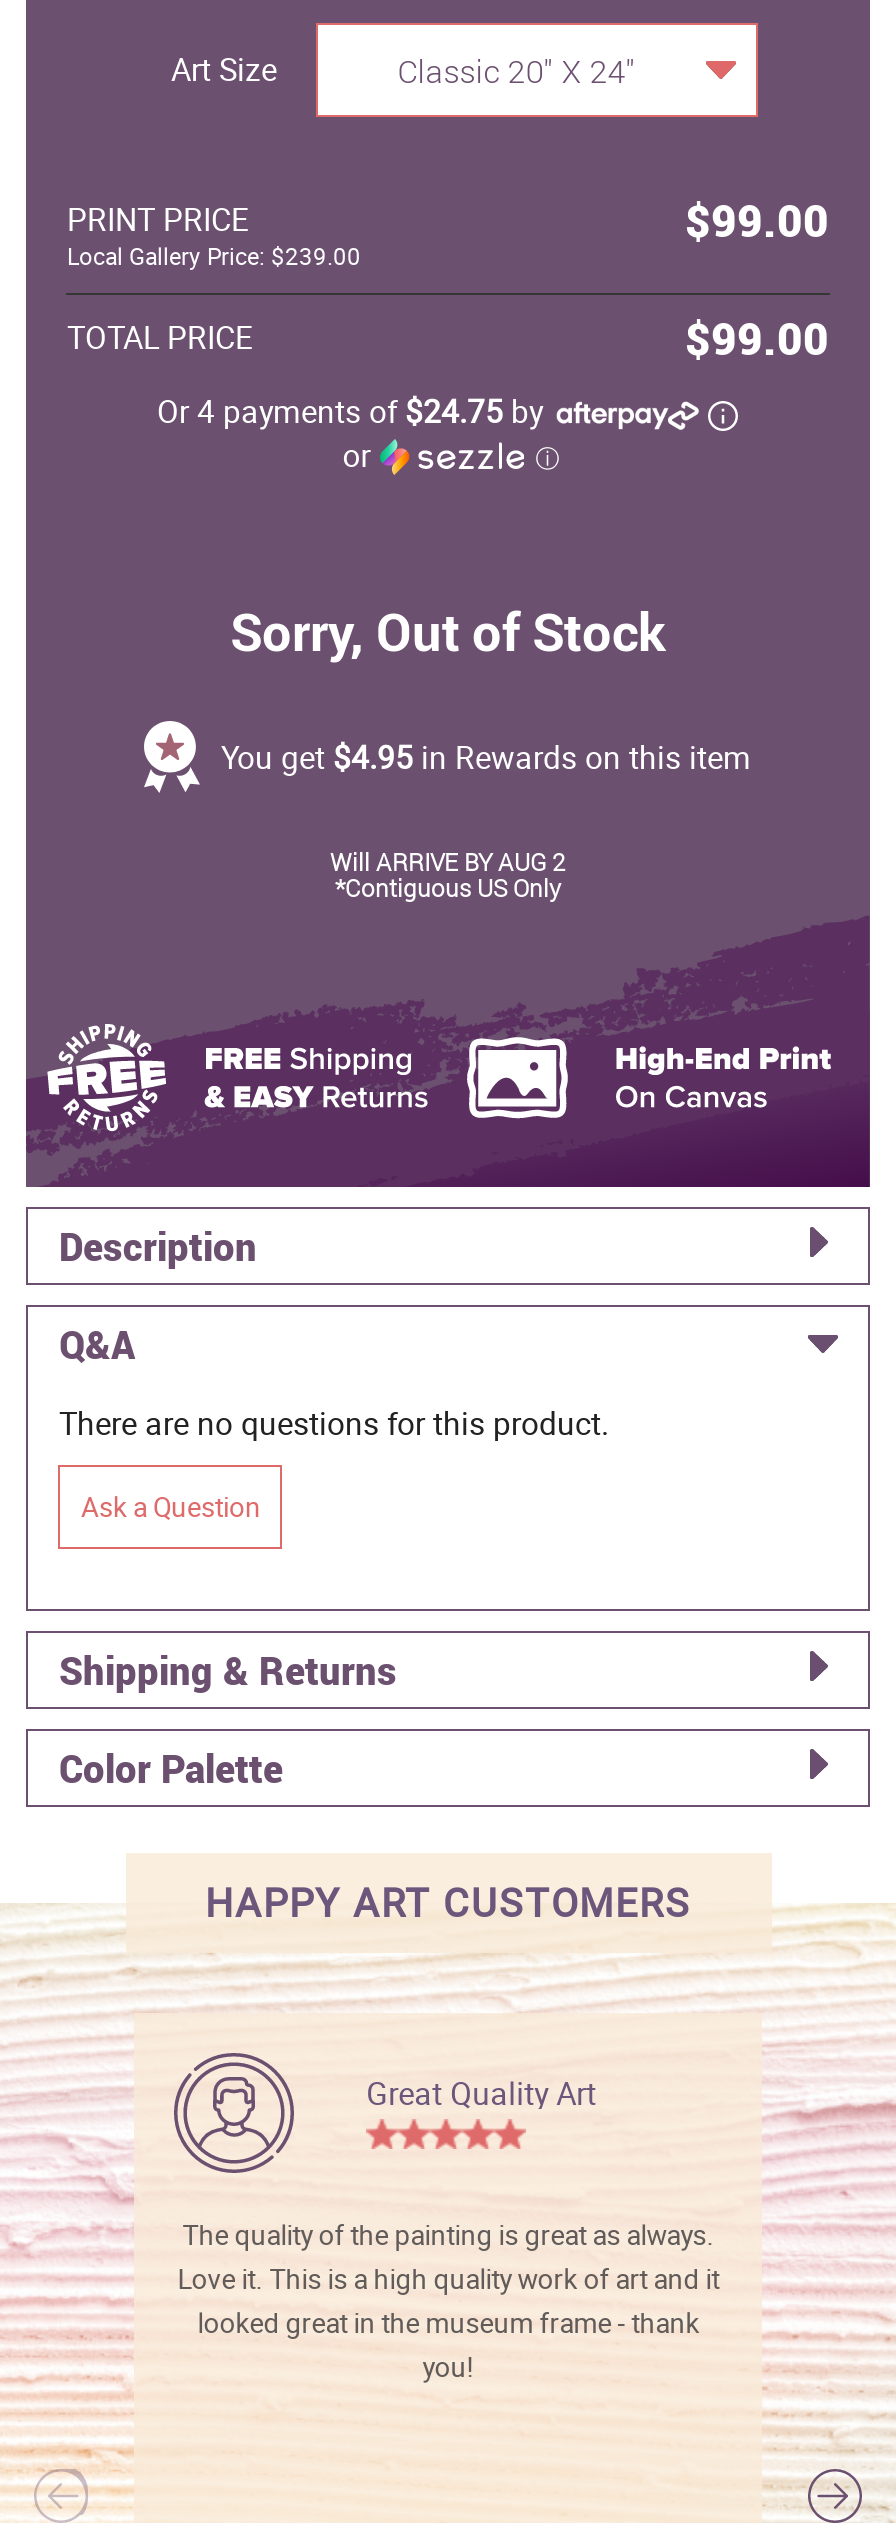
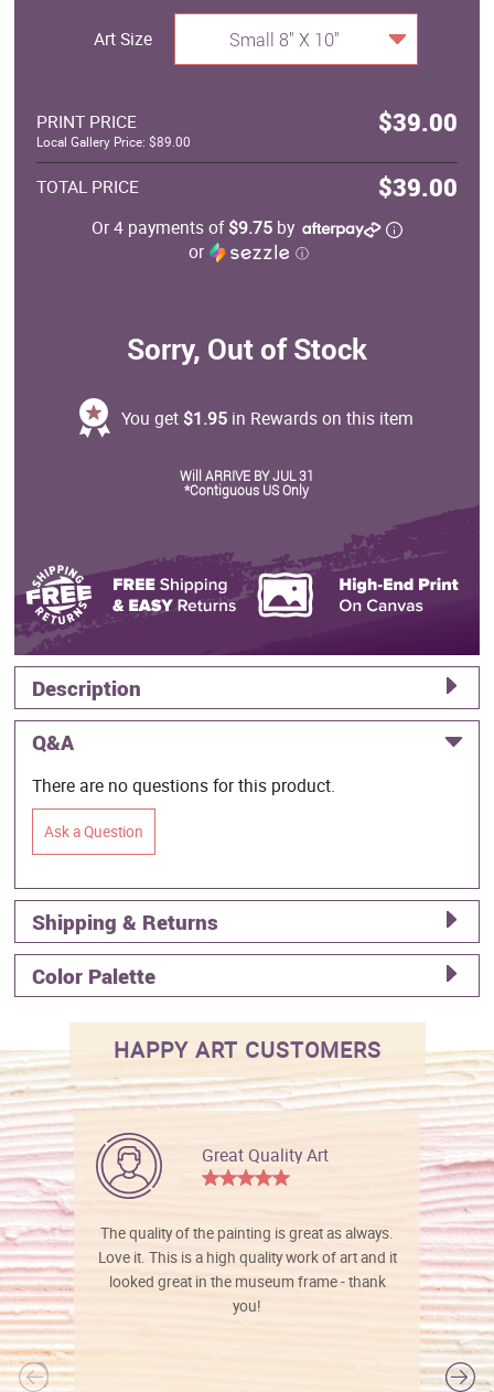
- Classic 20" X 24"
+ Small 8" X 10"

- $99.00
+ $39.00

- Local Gallery Price: $239.00
+ Local Gallery Price: $89.00

- $99.00
+ $39.00

- Or 4 payments of $24.75 by
+ Or 4 payments of $9.75 by

- You get $4.95 in Rewards on this item
+ You get $1.95 in Rewards on this item

- Will ARRIVE BY AUG 2
+ Will ARRIVE BY JUL 31
